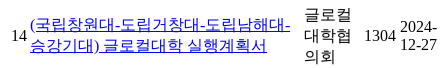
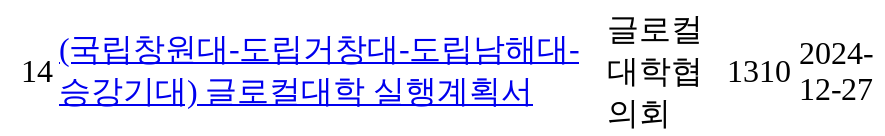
- 대학협 1304
+ 대학협 1310
